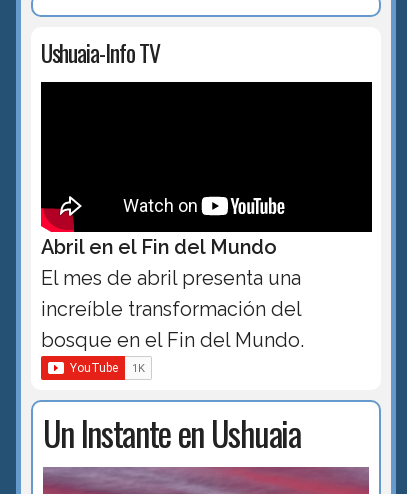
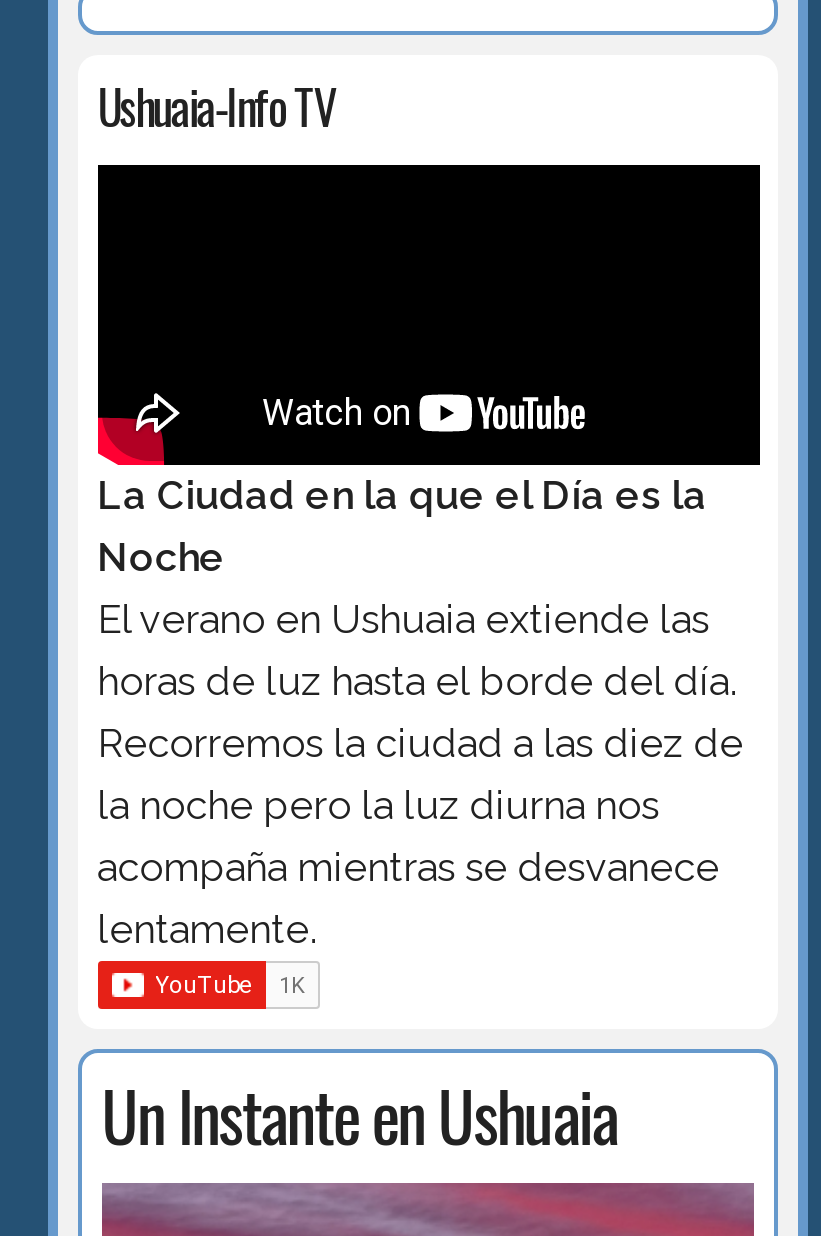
- Abril en el Fin del Mundo
- El mes de abril presenta una
- increíble transformación del
- bosque en el Fin del Mundo.
+ La Ciudad en la que el Día es la
+ Noche
+ El verano en Ushuaia extiende las
+ horas de luz hasta el borde del día.
+ Recorremos la ciudad a las diez de
+ la noche pero la luz diurna nos
+ acompaña mientras se desvanece
+ lentamente.
